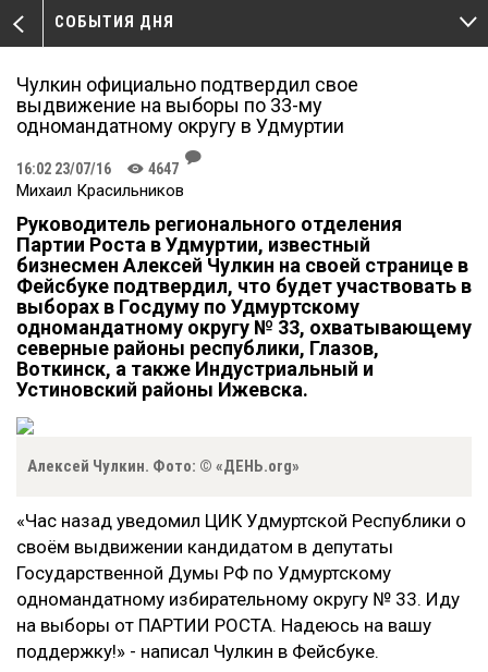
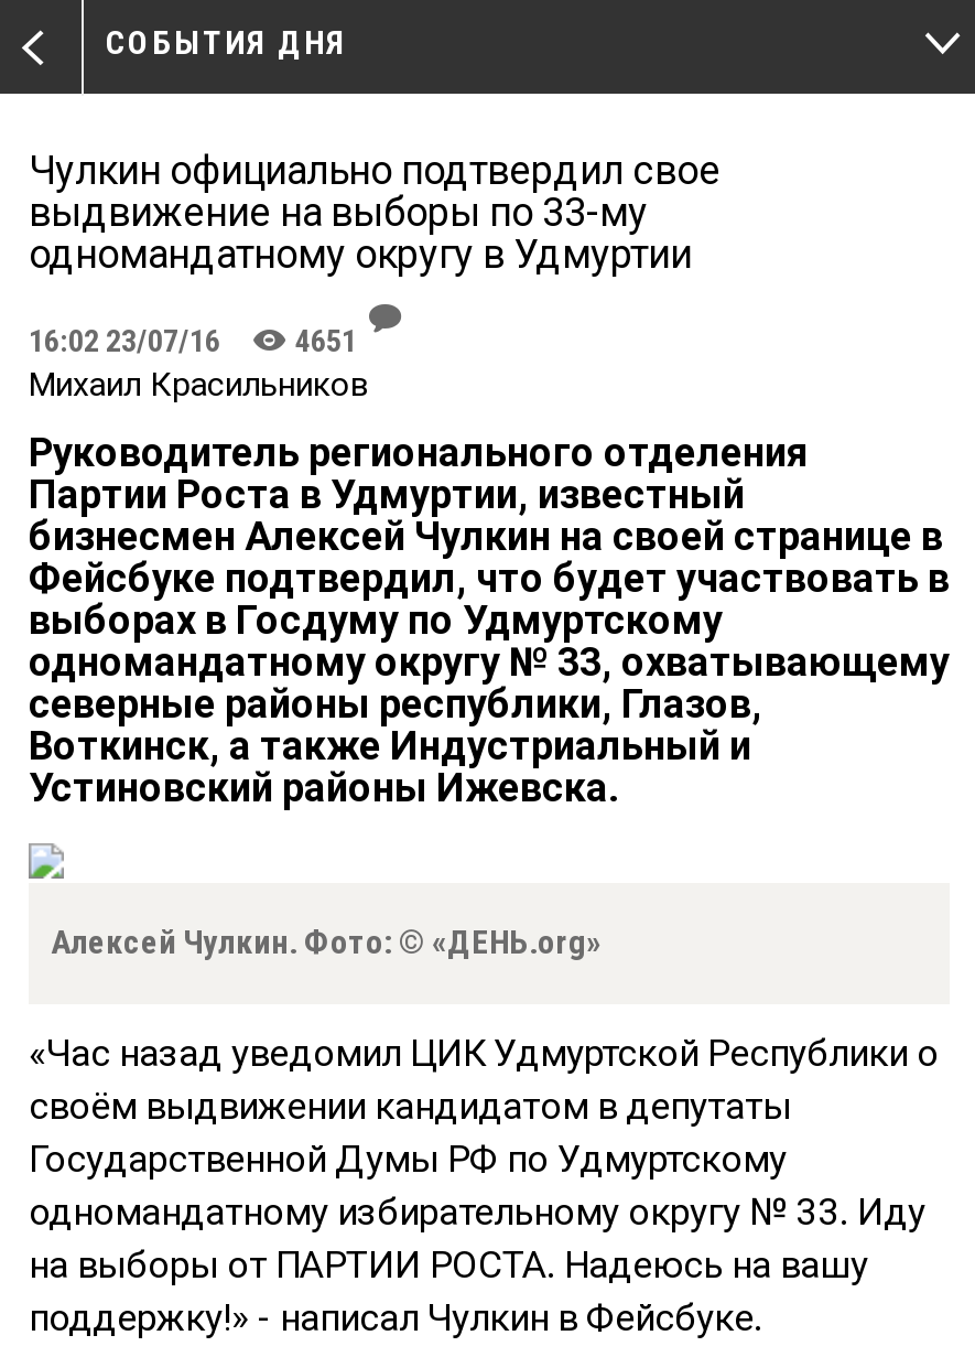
- 16:02 23/07/16 K 4647
+ 16:02 23/07/16 K 4651
